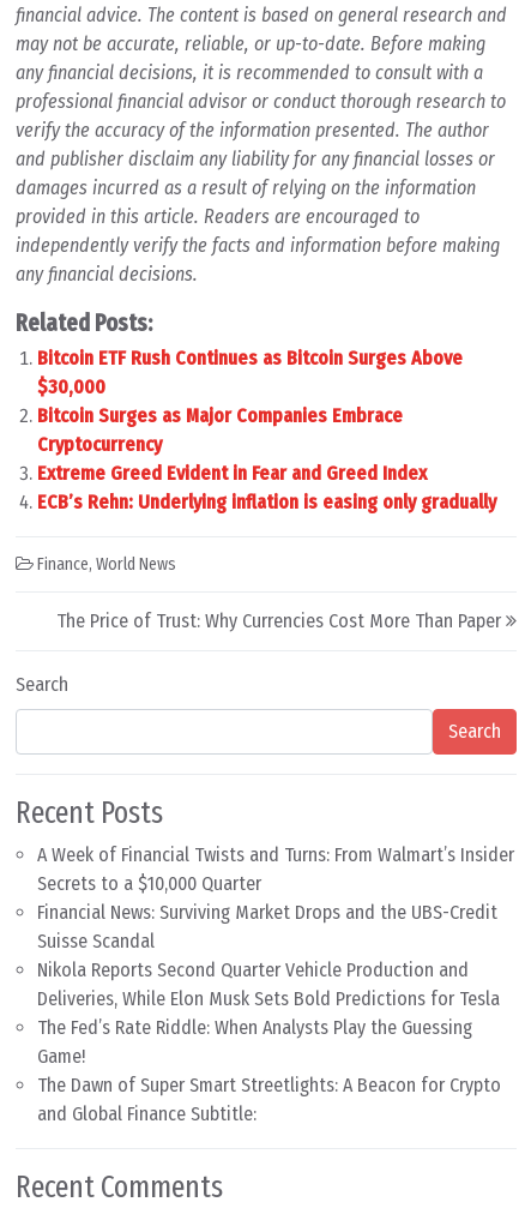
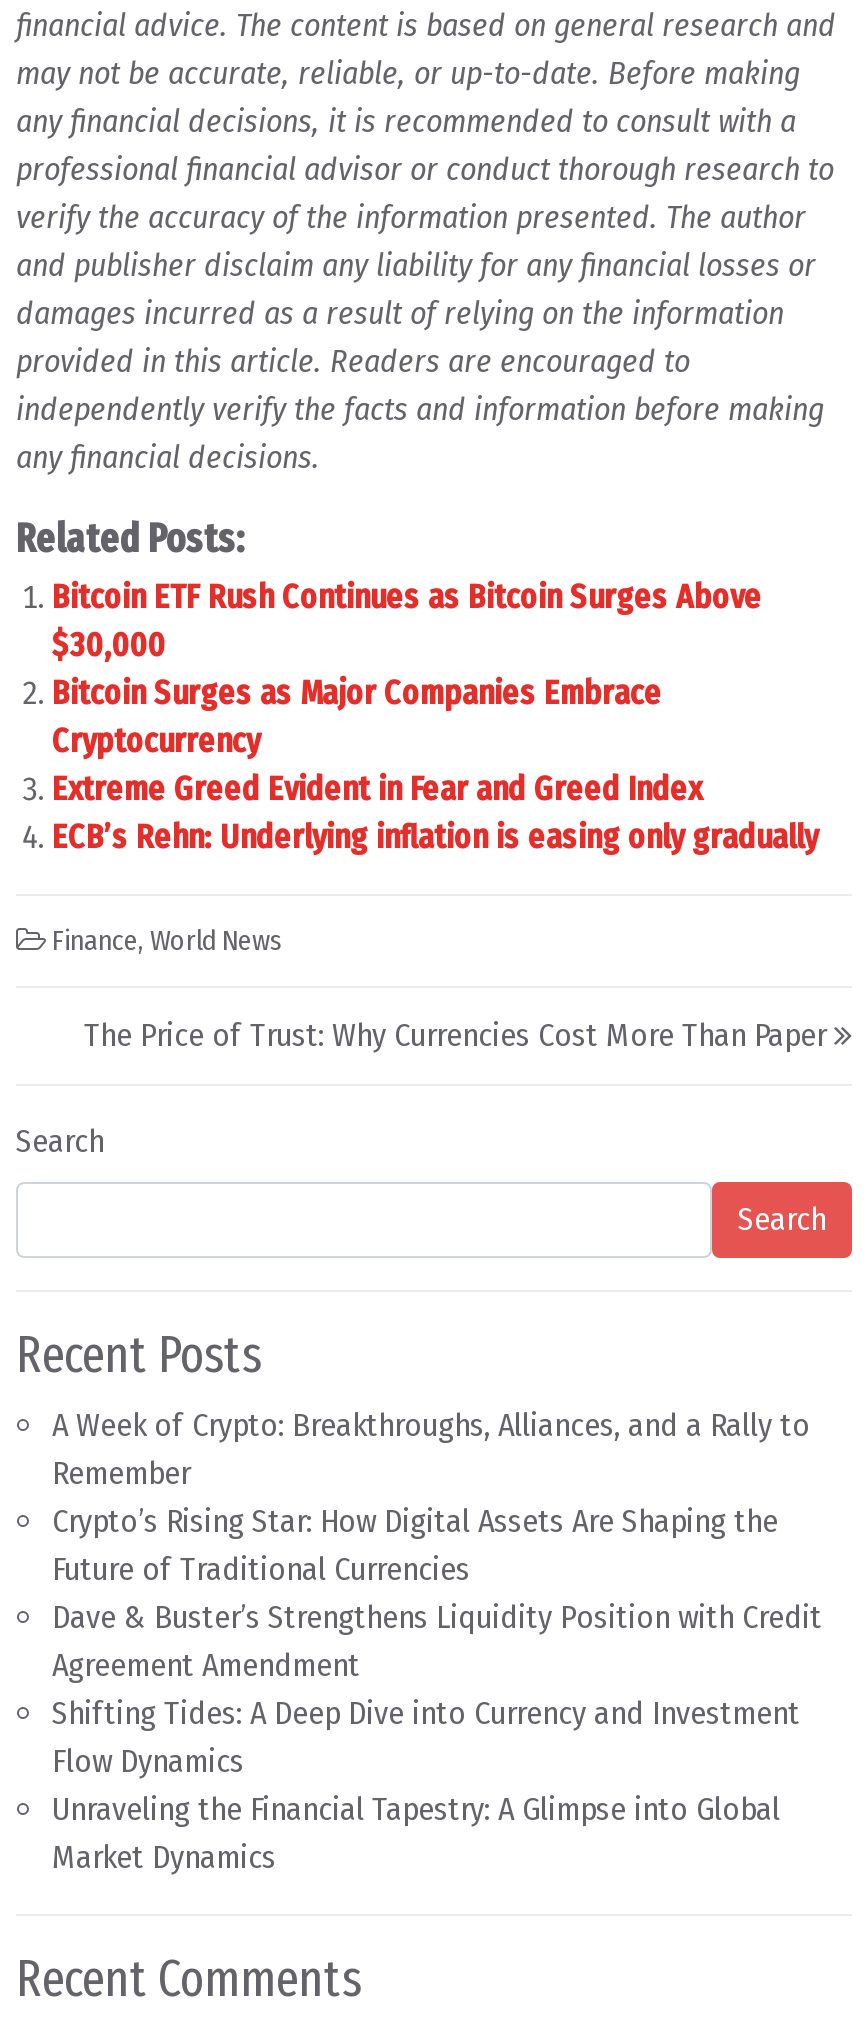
- A Week of Financial Twists and Turns: From Walmart’s Insider
- Secrets to a $10,000 Quarter
- Financial News: Surviving Market Drops and the UBS-Credit
- Suisse Scandal
- Nikola Reports Second Quarter Vehicle Production and
- Deliveries, While Elon Musk Sets Bold Predictions for Tesla
- The Fed’s Rate Riddle: When Analysts Play the Guessing
- Game!
- The Dawn of Super Smart Streetlights: A Beacon for Crypto
- and Global Finance Subtitle:
+ A Week of Crypto: Breakthroughs, Alliances, and a Rally to
+ Remember
+ Crypto’s Rising Star: How Digital Assets Are Shaping the
+ Future of Traditional Currencies
+ Dave & Buster’s Strengthens Liquidity Position with Credit
+ Agreement Amendment
+ Shifting Tides: A Deep Dive into Currency and Investment
+ Flow Dynamics
+ Unraveling the Financial Tapestry: A Glimpse into Global
+ Market Dynamics
